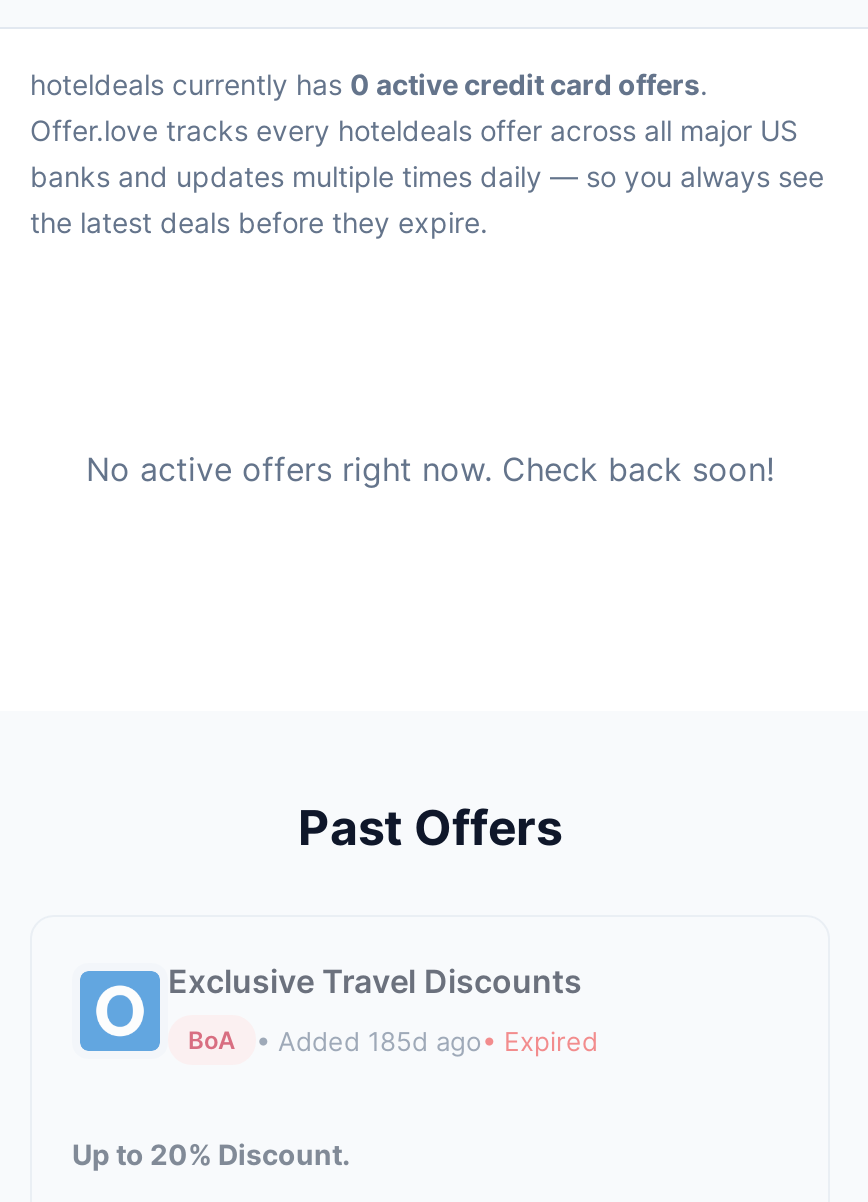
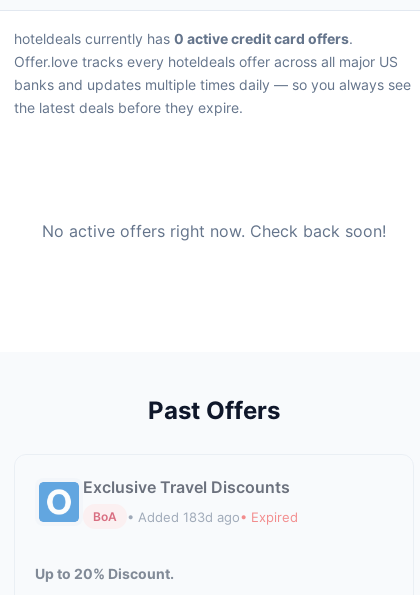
- • Added 185d ago• Expired
+ • Added 183d ago• Expired
